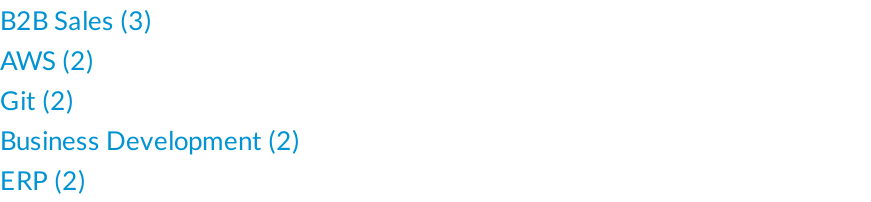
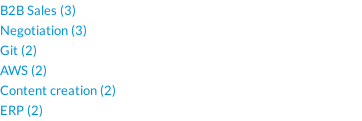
- AWS (2)
+ Negotiation (3)

- Business Development (2)
+ AWS (2)
+ Content creation (2)
